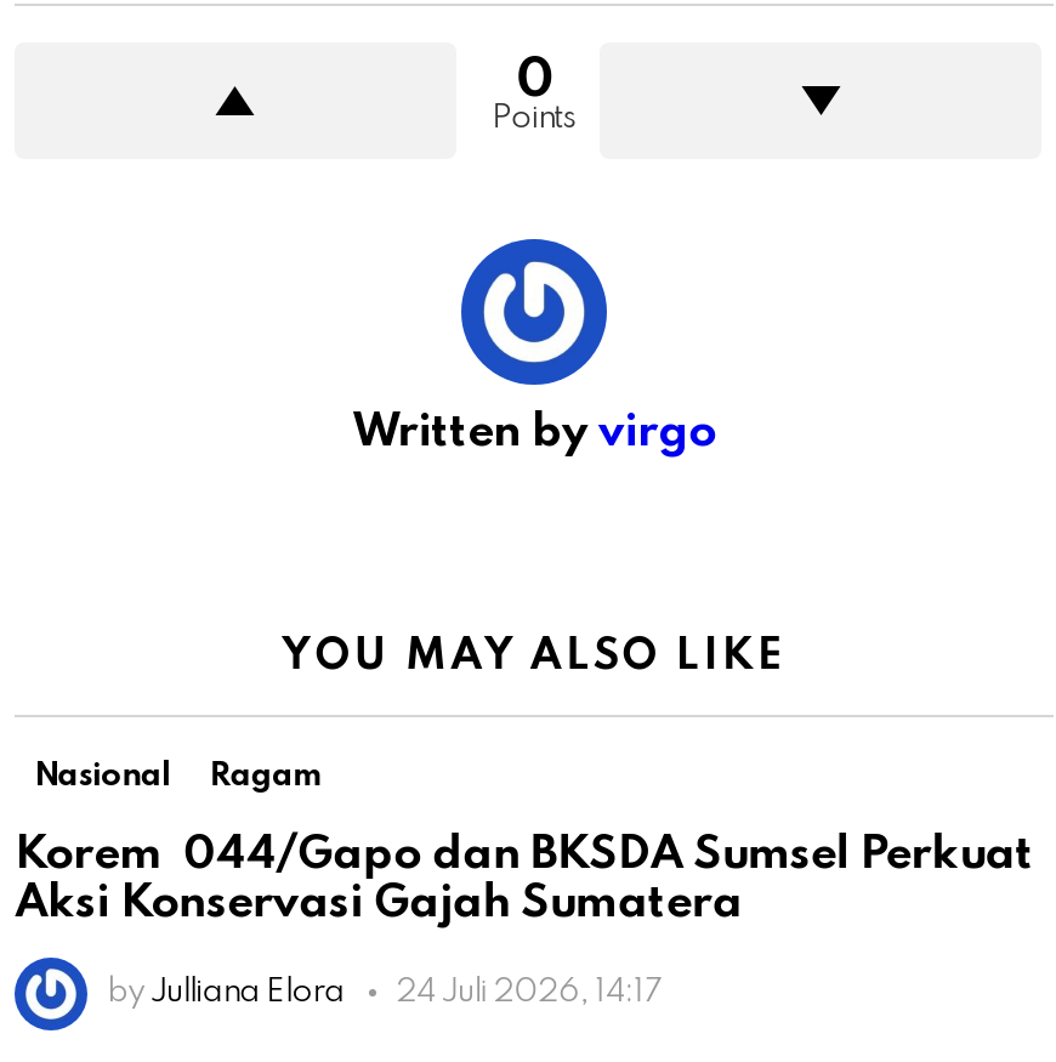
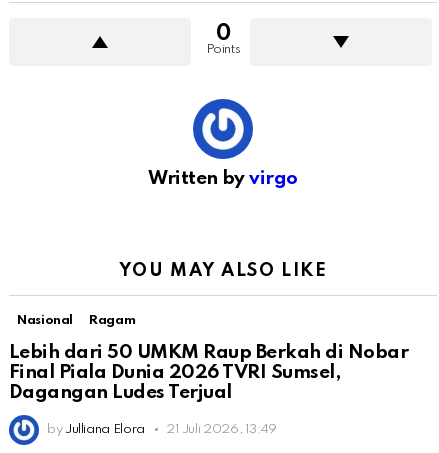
- Korem 044/Gapo dan BKSDA Sumsel Perkuat
- Aksi Konservasi Gajah Sumatera
+ Lebih dari 50 UMKM Raup Berkah di Nobar
+ Final Piala Dunia 2026 TVRI Sumsel,
+ Dagangan Ludes Terjual

- by Julliana Elora 24 Juli 2026, 14:17
+ by Julliana Elora 21 Juli 2026, 13:49
